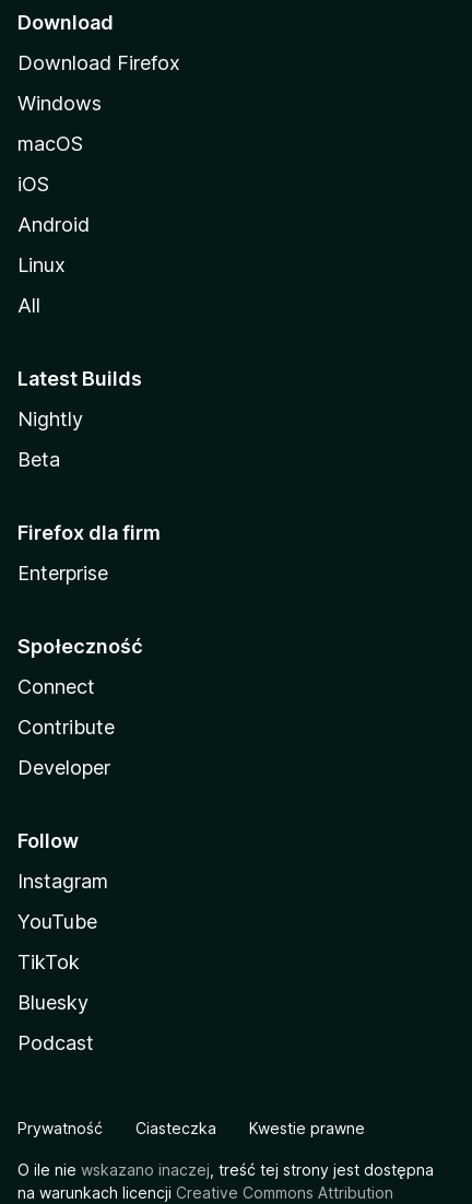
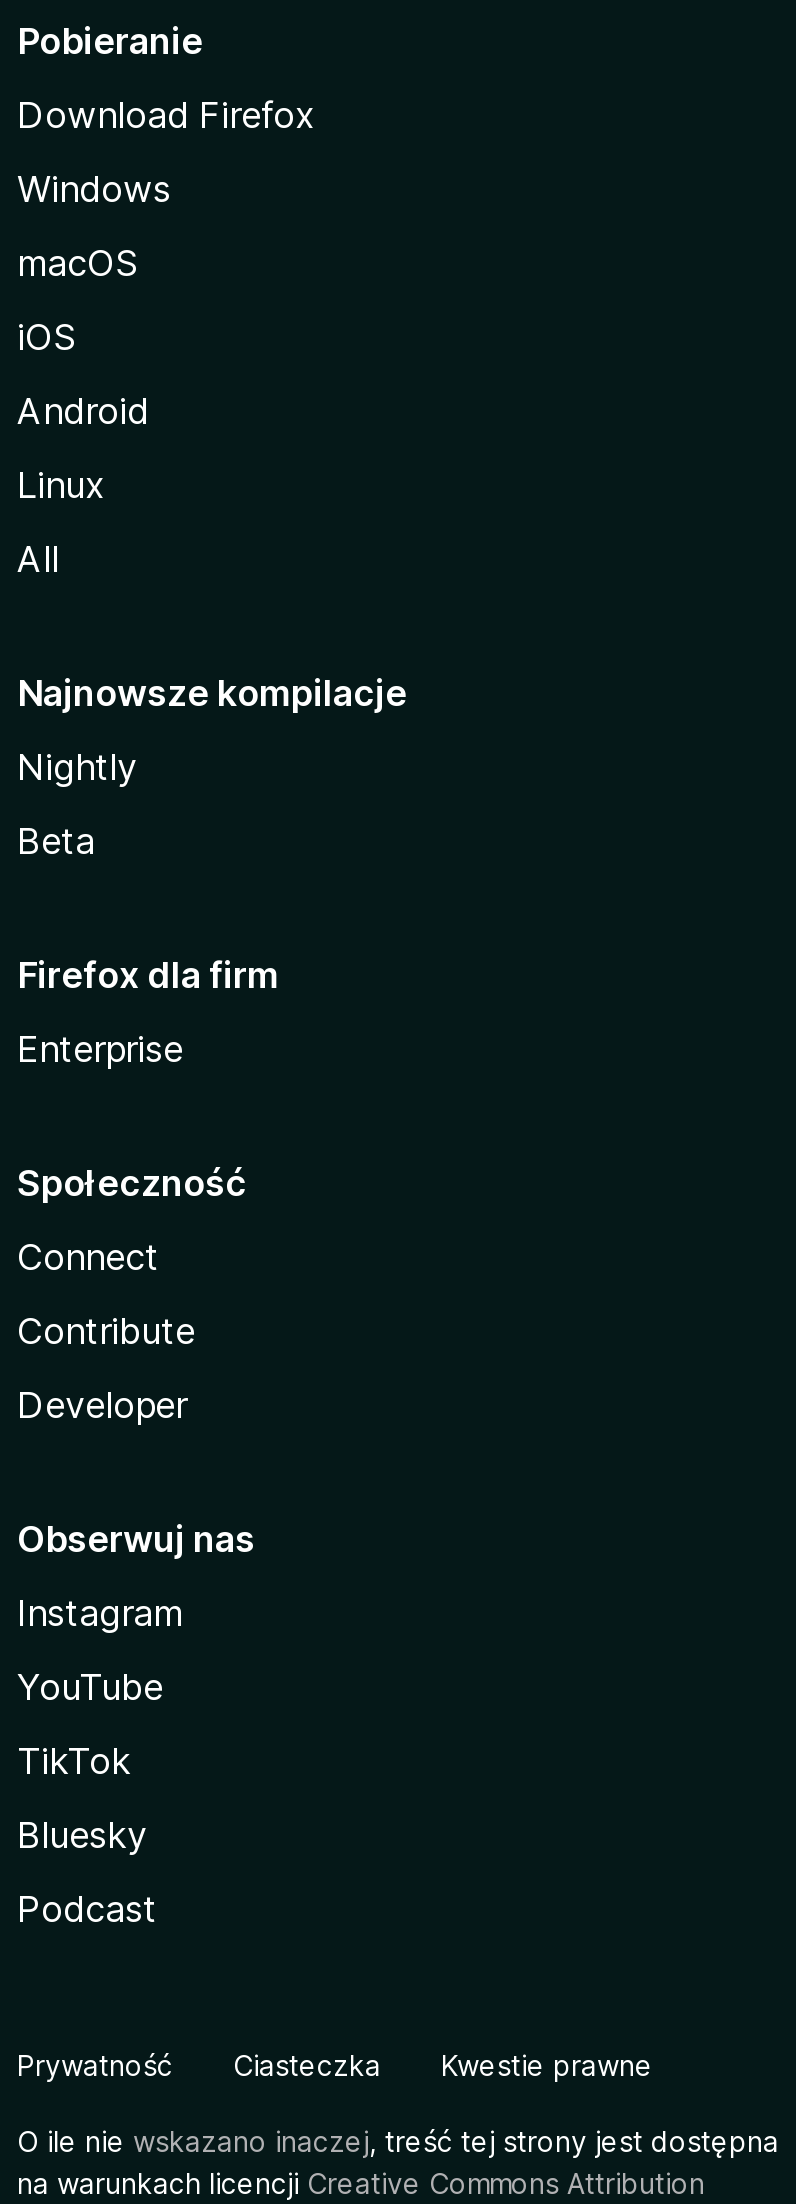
- Download
+ Pobieranie

- Latest Builds
+ Najnowsze kompilacje

- Follow
+ Obserwuj nas
